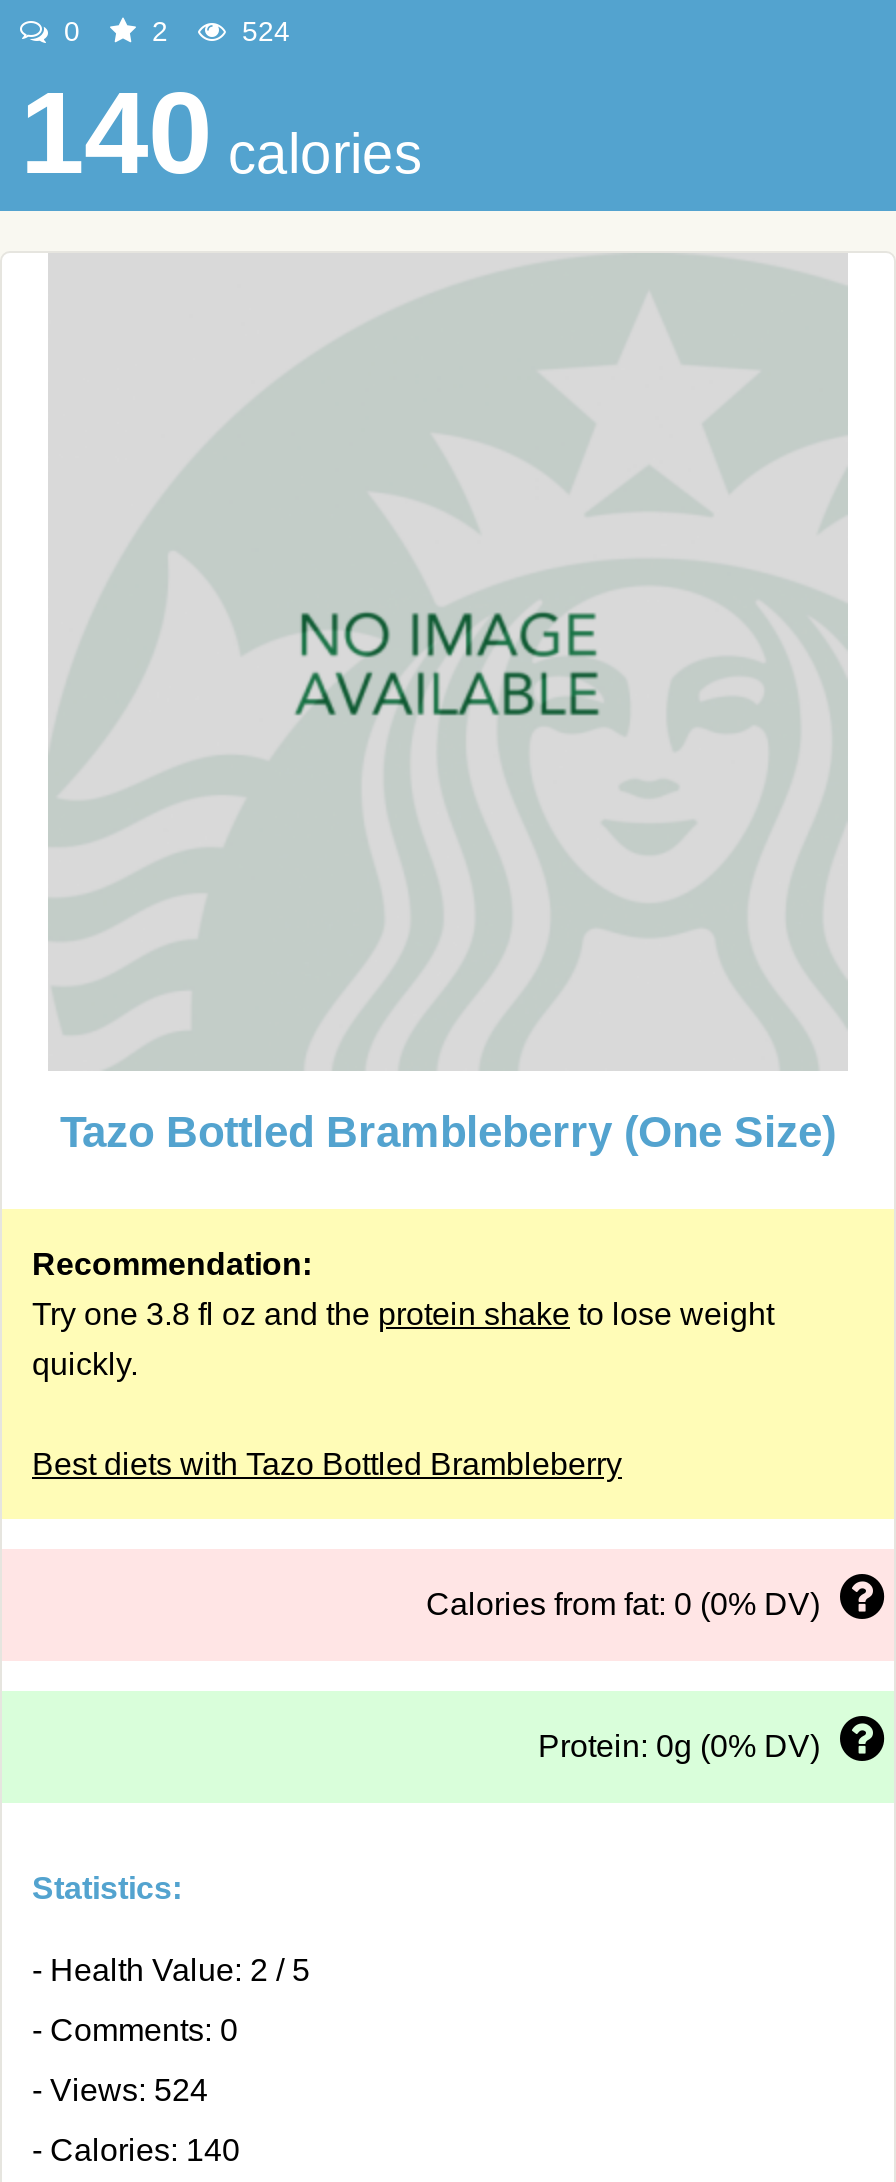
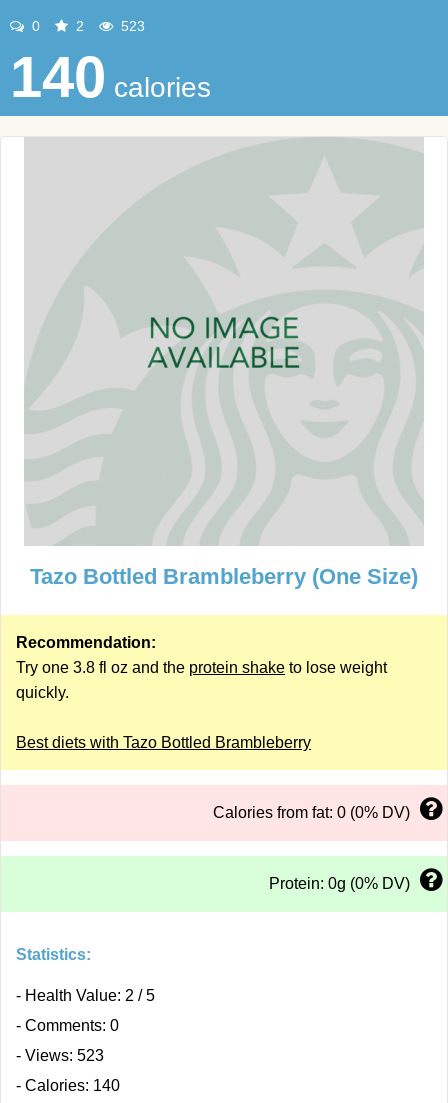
- 524
+ 523

- - Views: 524
+ - Views: 523
